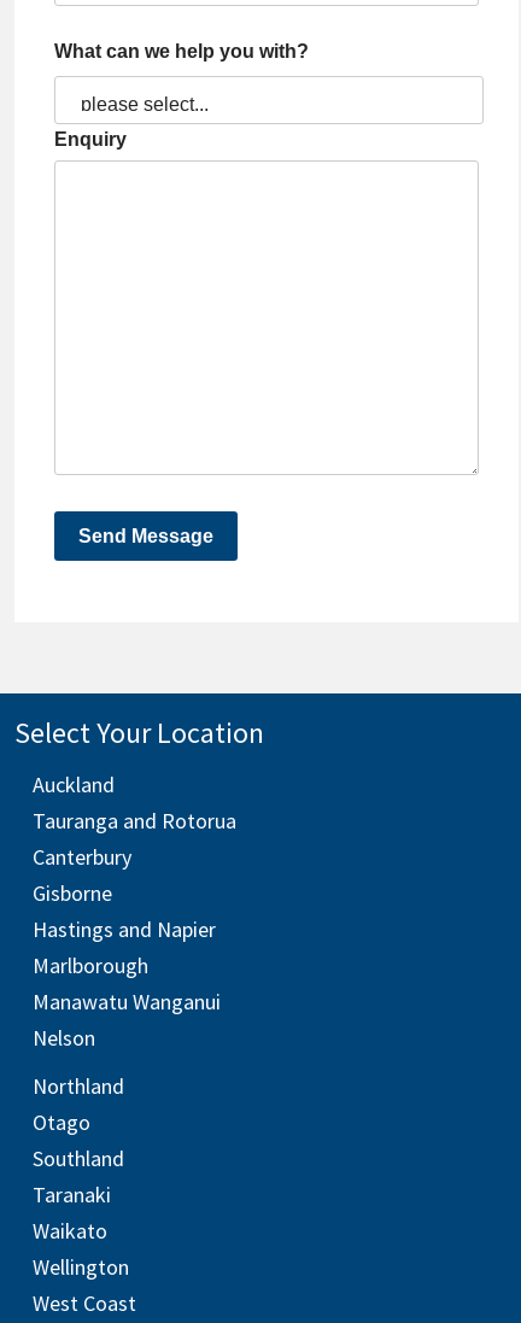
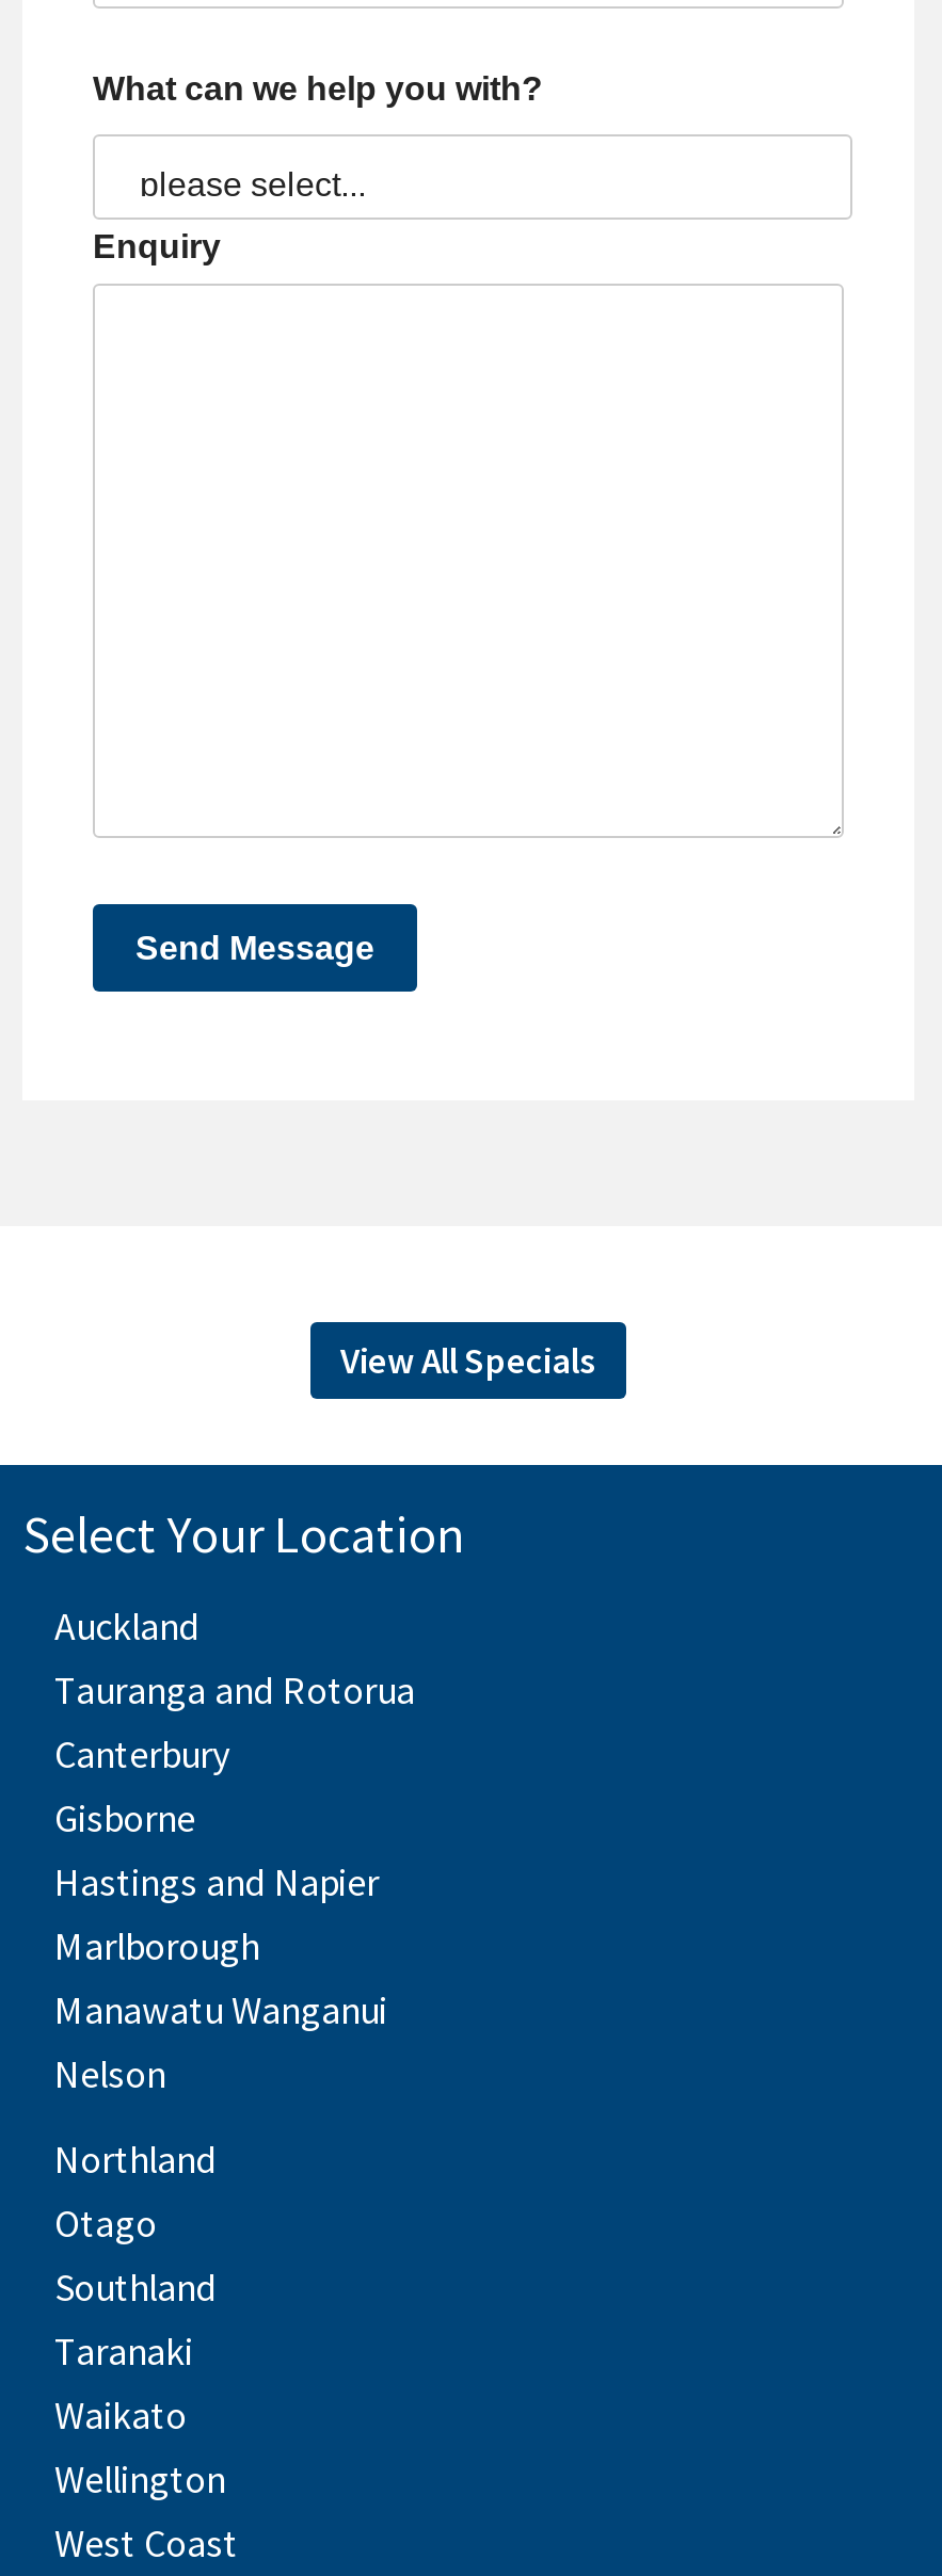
+ View All Specials
